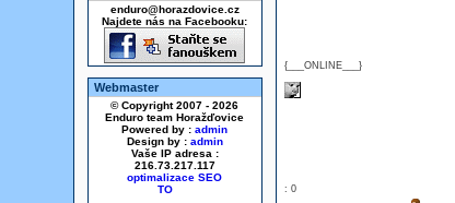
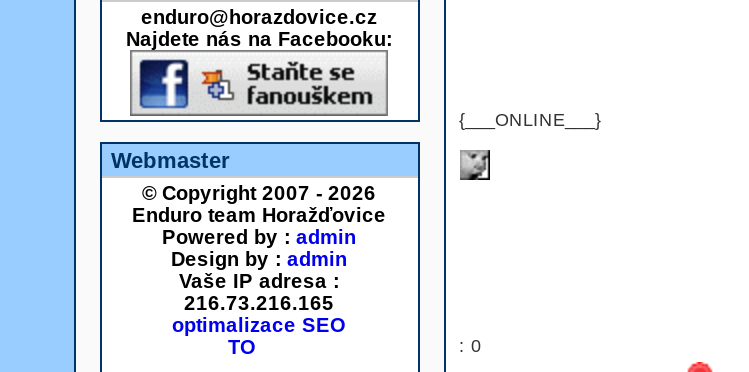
- 216.73.217.117
+ 216.73.216.165
